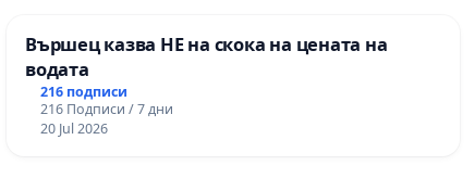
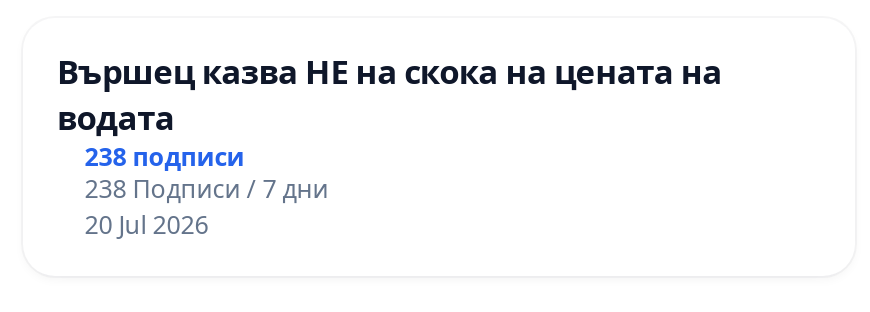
- 216 подписи
+ 238 подписи

- 216 Подписи / 7 дни
+ 238 Подписи / 7 дни
